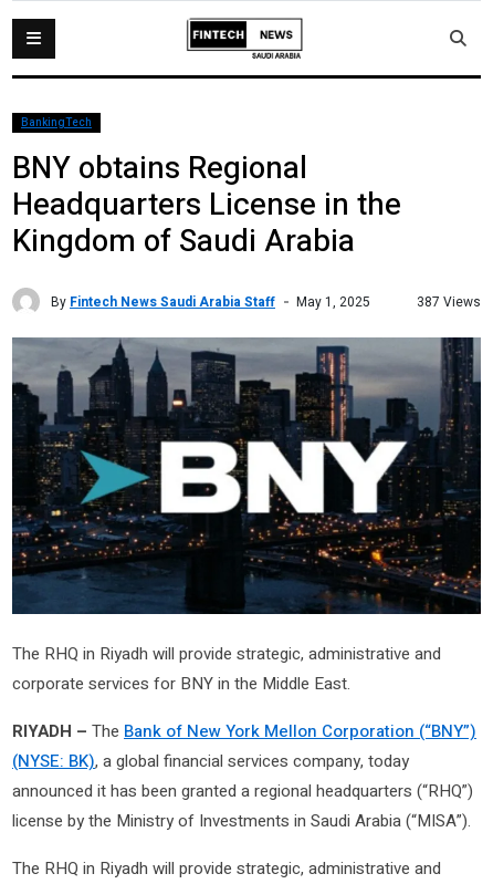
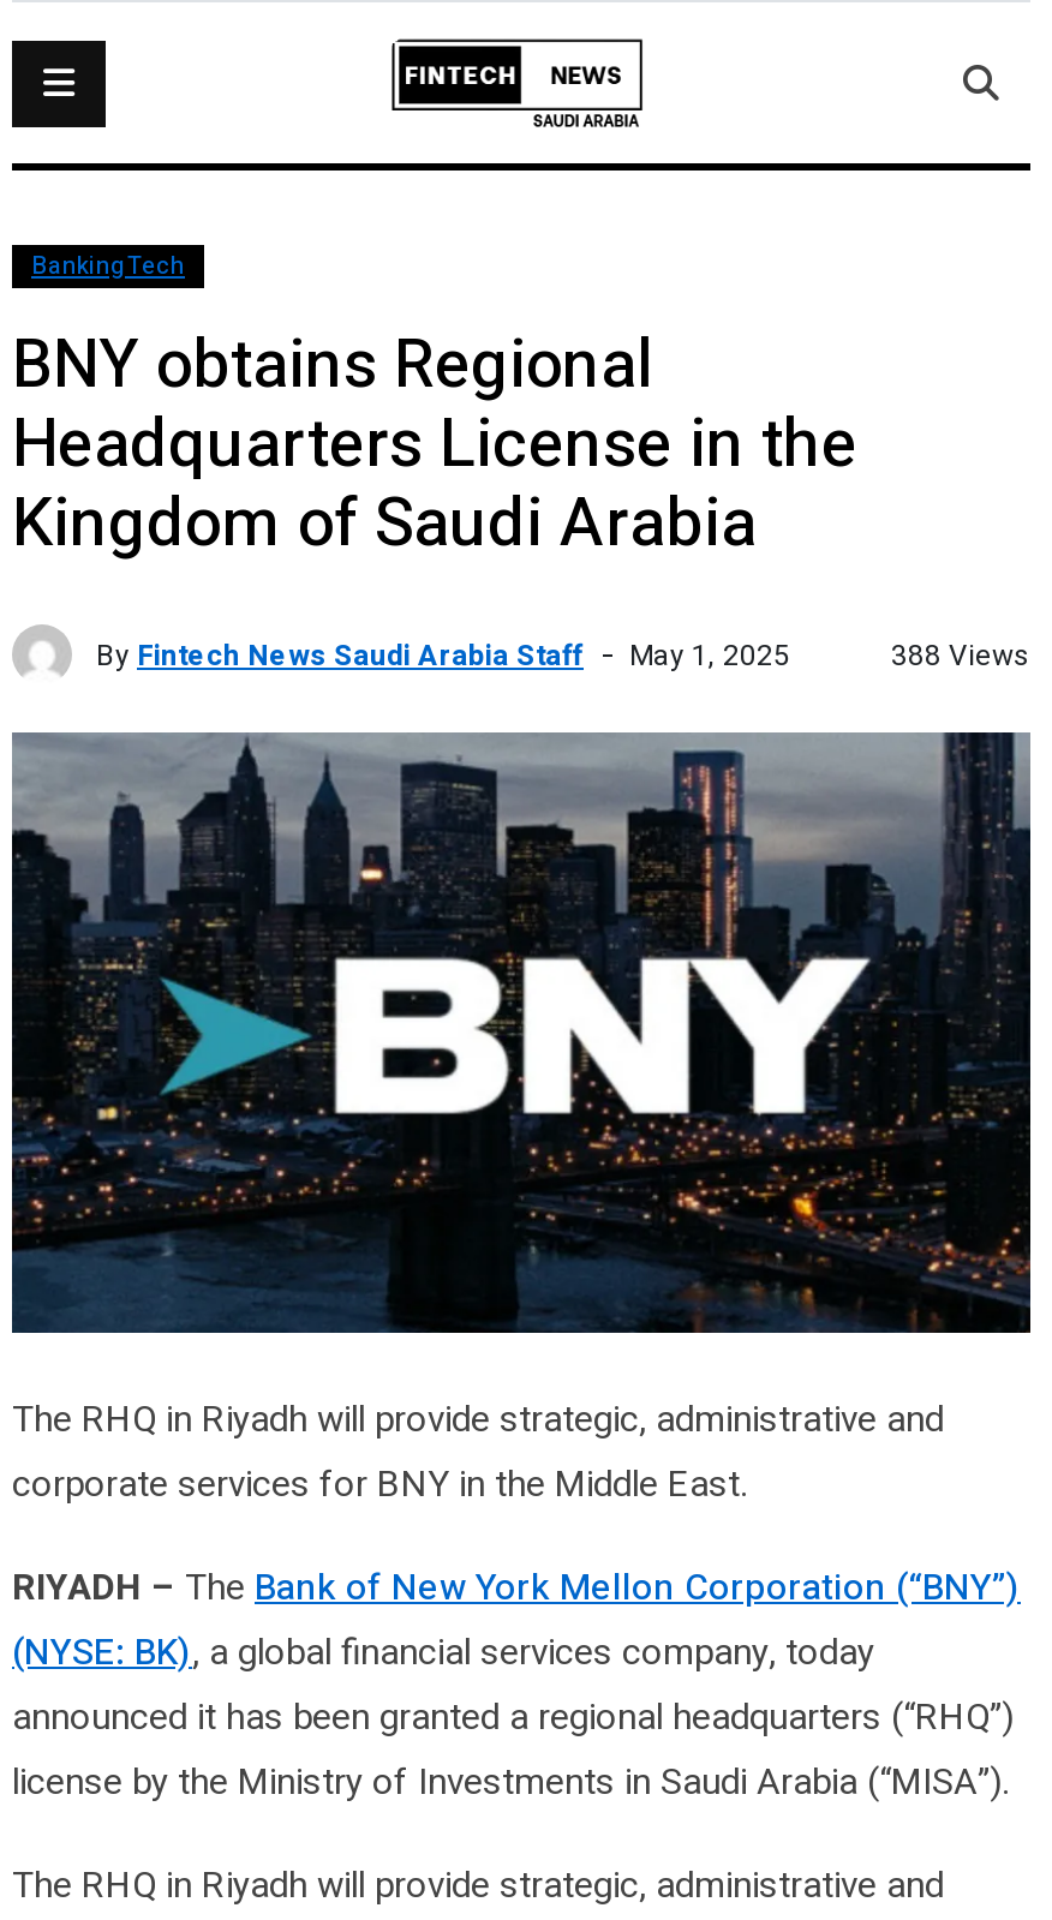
- 387 Views
+ 388 Views
